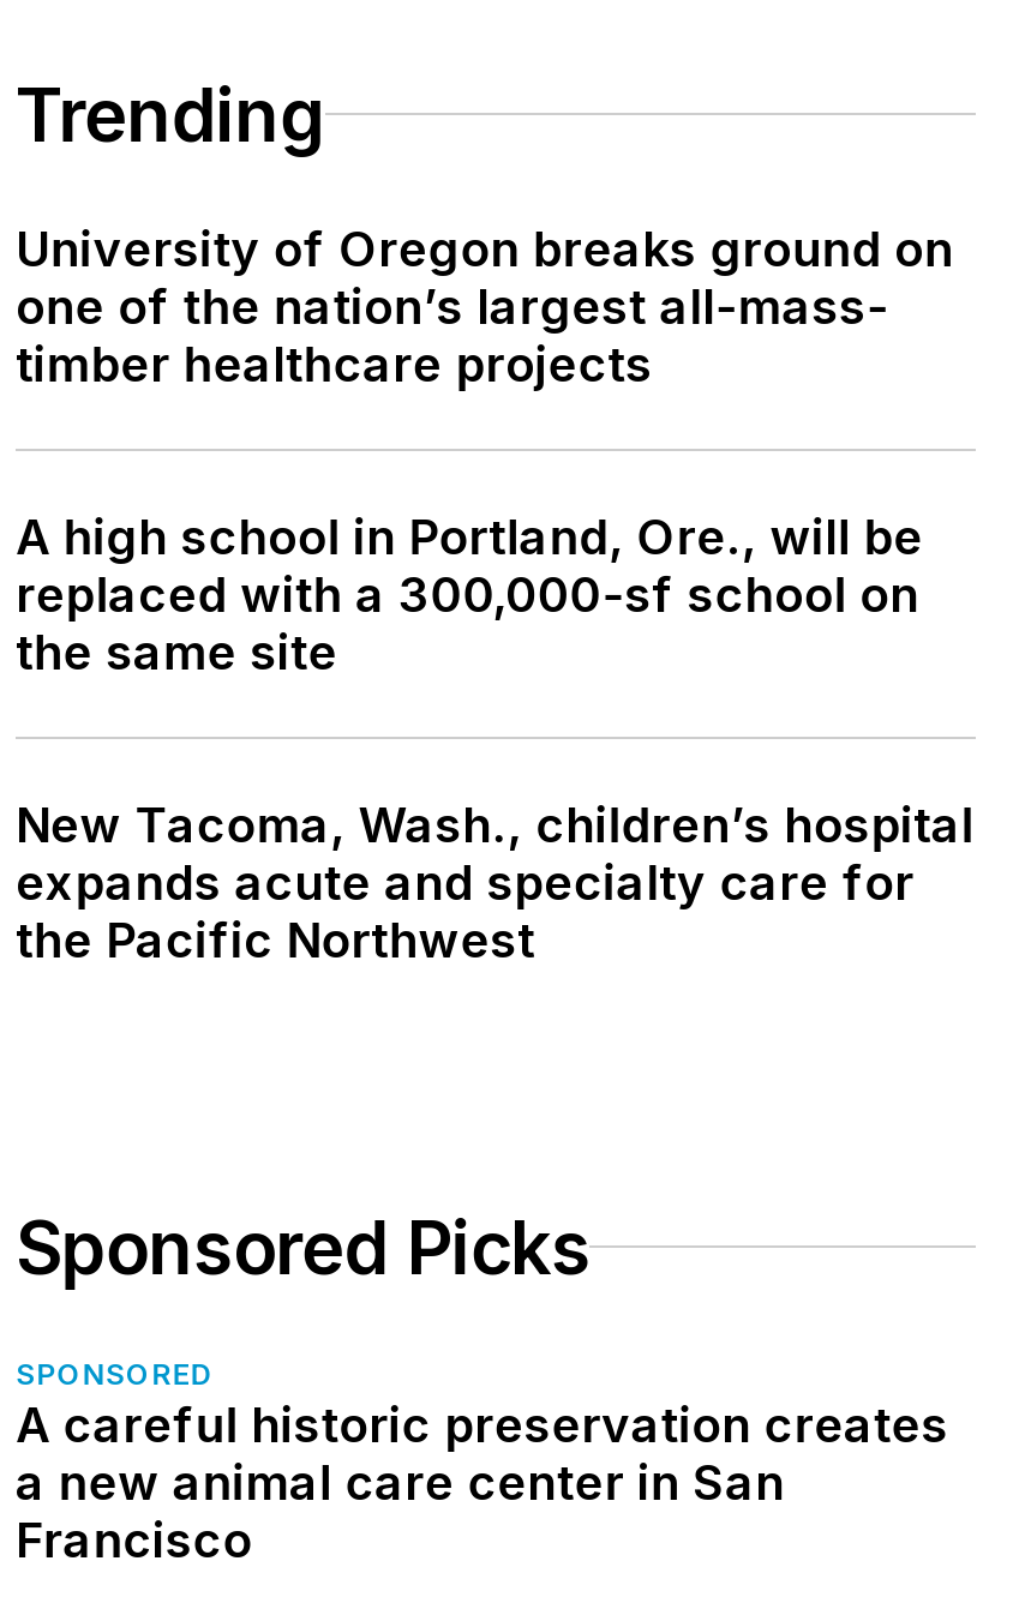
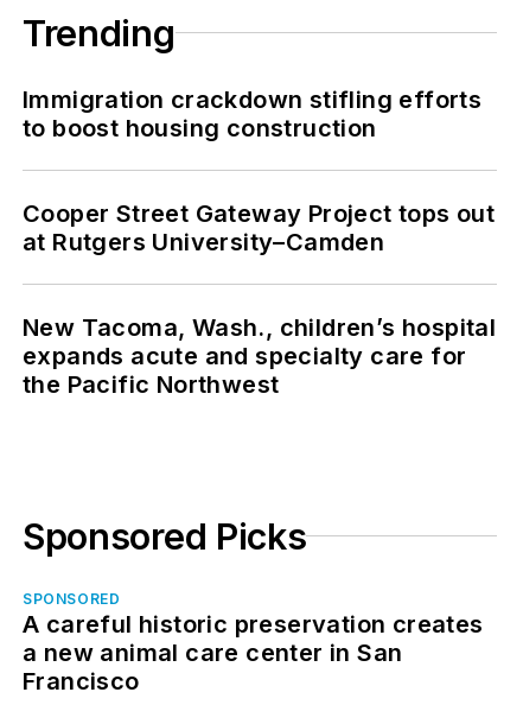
- University of Oregon breaks ground on
- one of the nation’s largest all-mass-
- timber healthcare projects
+ Immigration crackdown stifling efforts
+ to boost housing construction

- A high school in Portland, Ore., will be
- replaced with a 300,000-sf school on
- the same site
+ Cooper Street Gateway Project tops out
+ at Rutgers University–Camden
